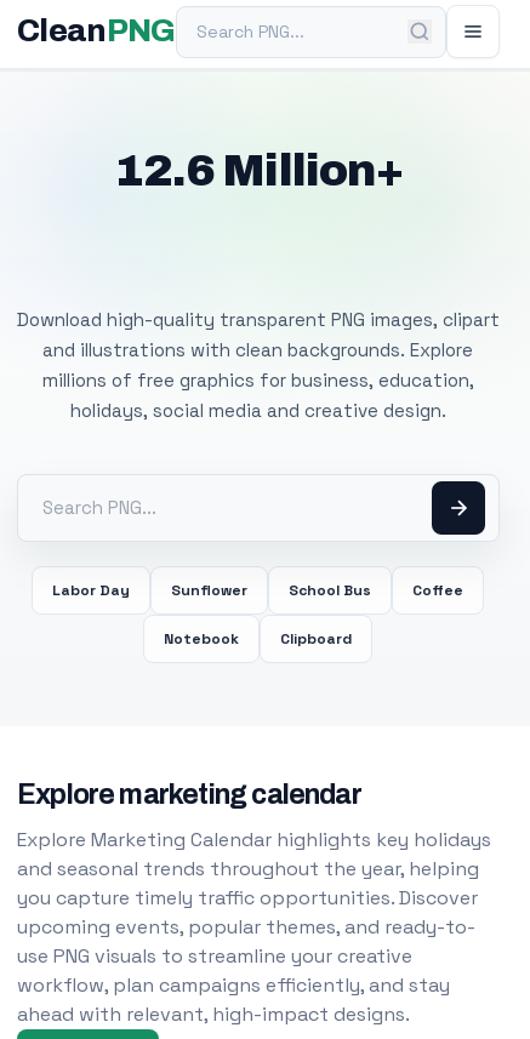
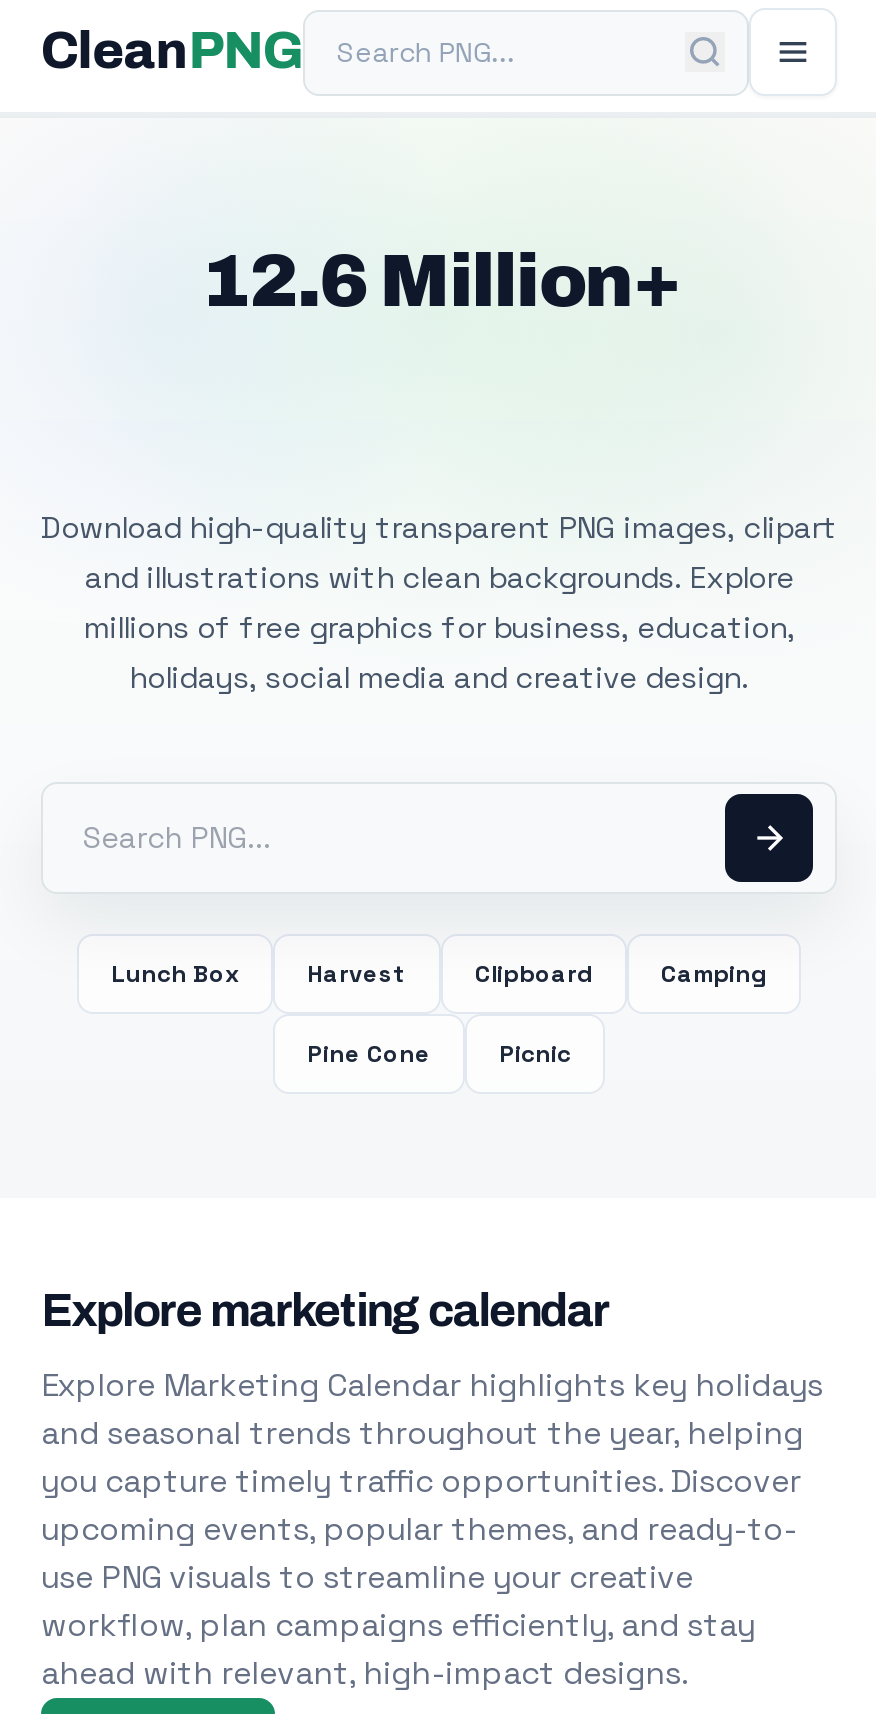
- Labor Day
- Sunflower
- School Bus
- Coffee
- Notebook
+ Lunch Box
+ Harvest

moved up: Clipboard

+ Camping
+ Pine Cone
+ Picnic
